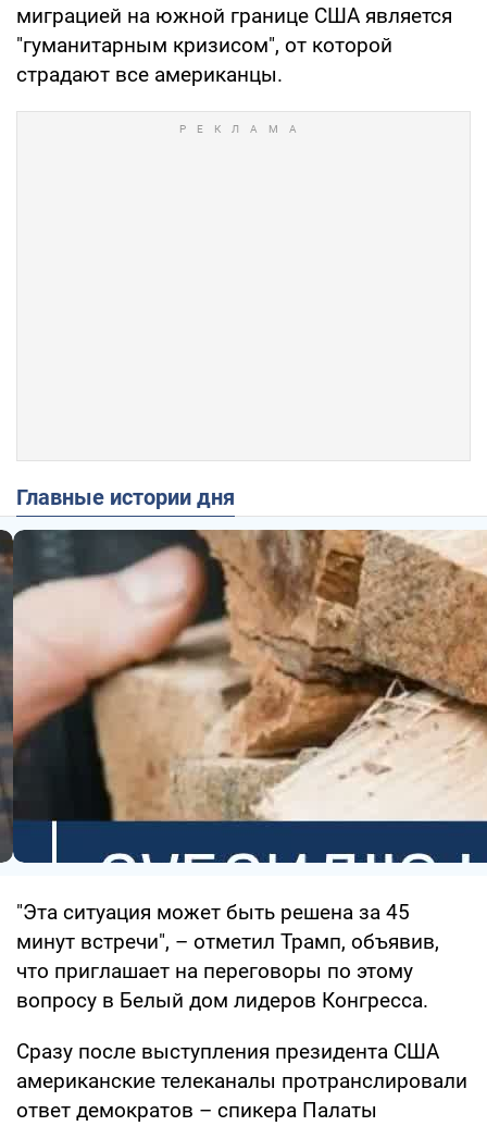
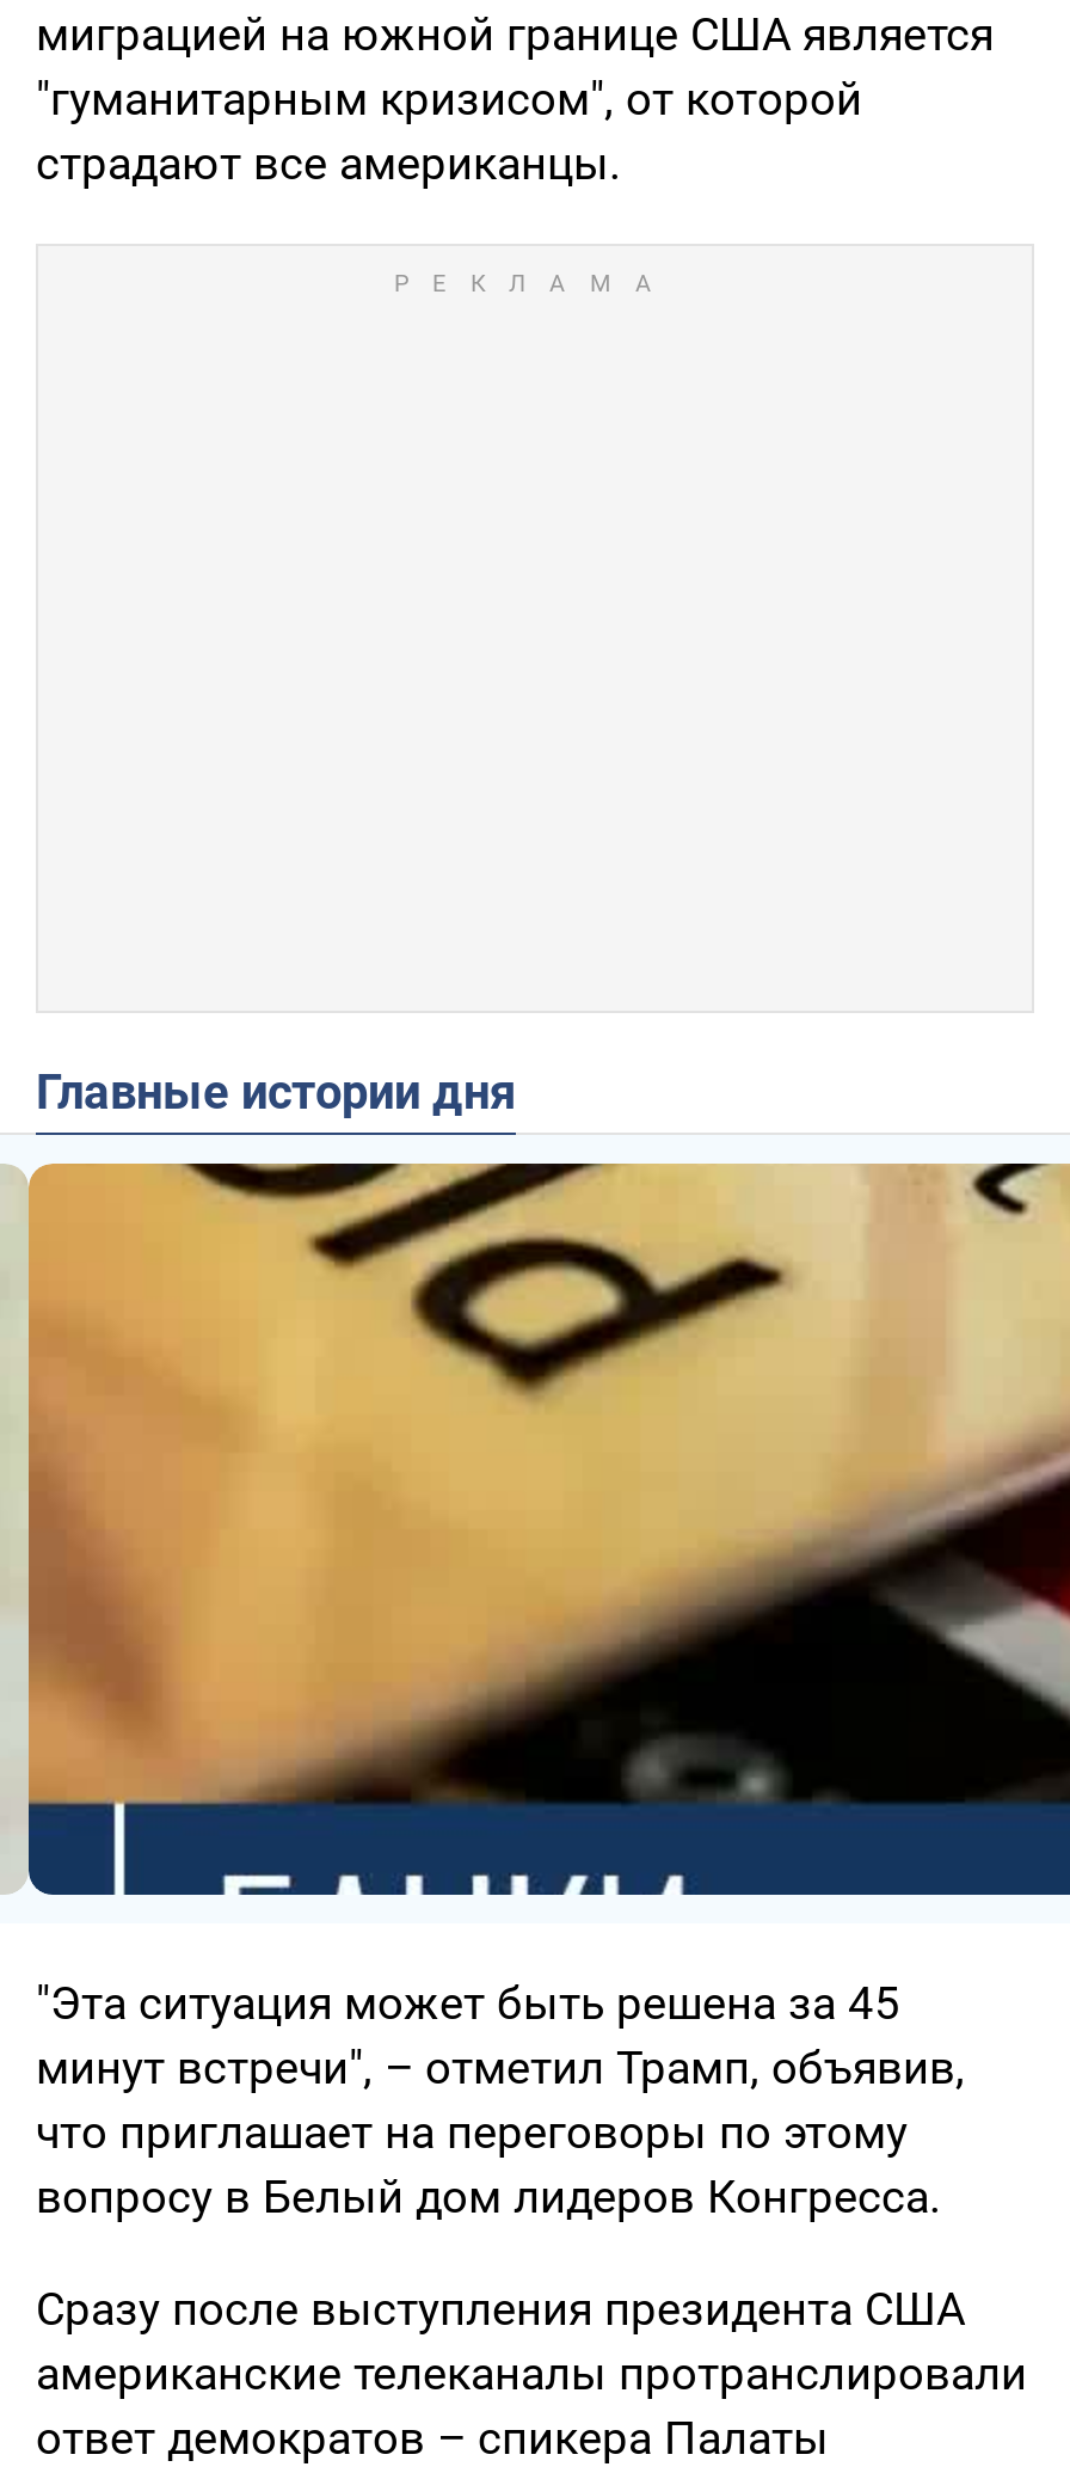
- [image]
+ [image]
